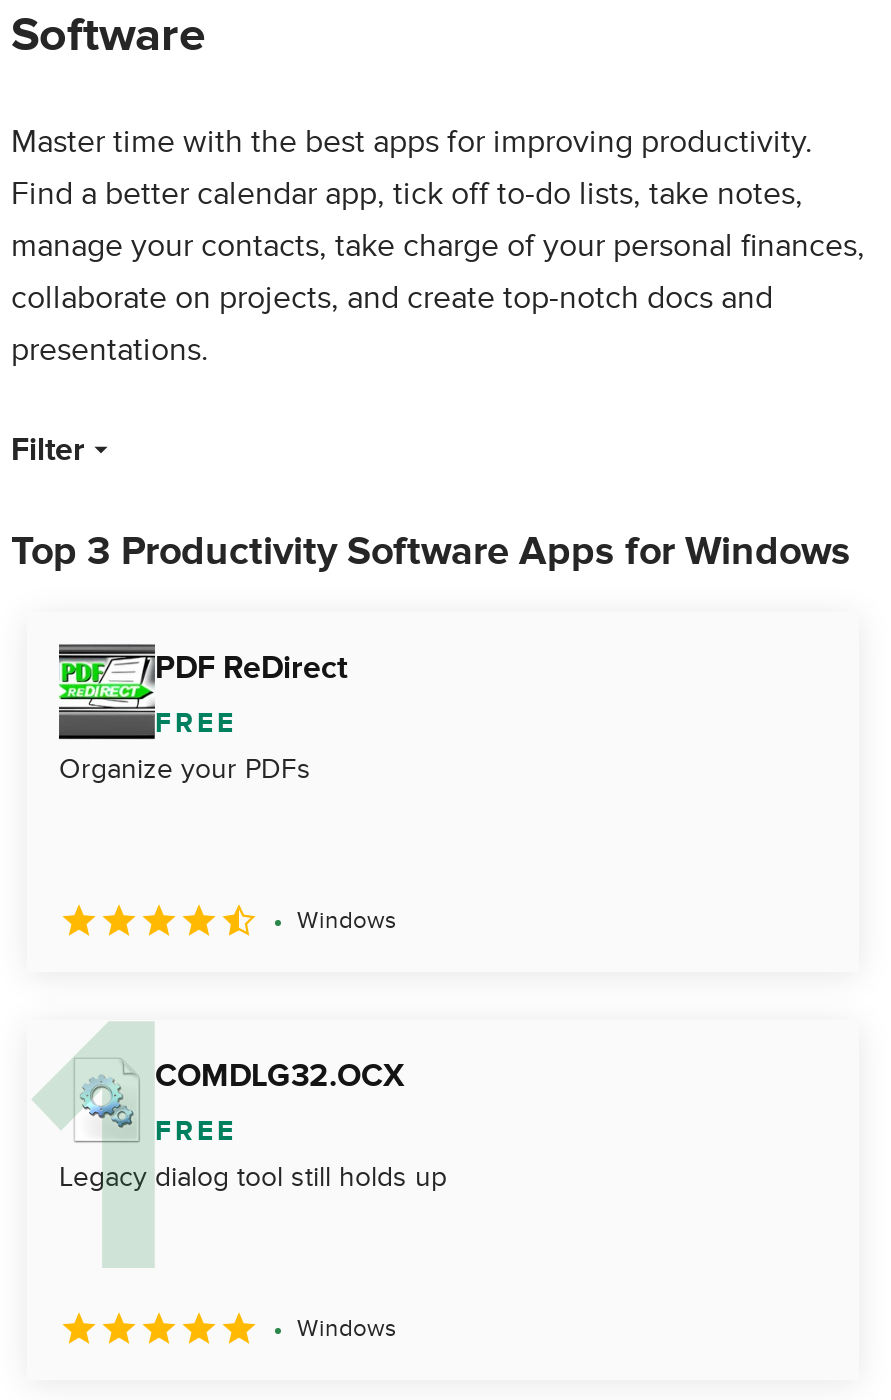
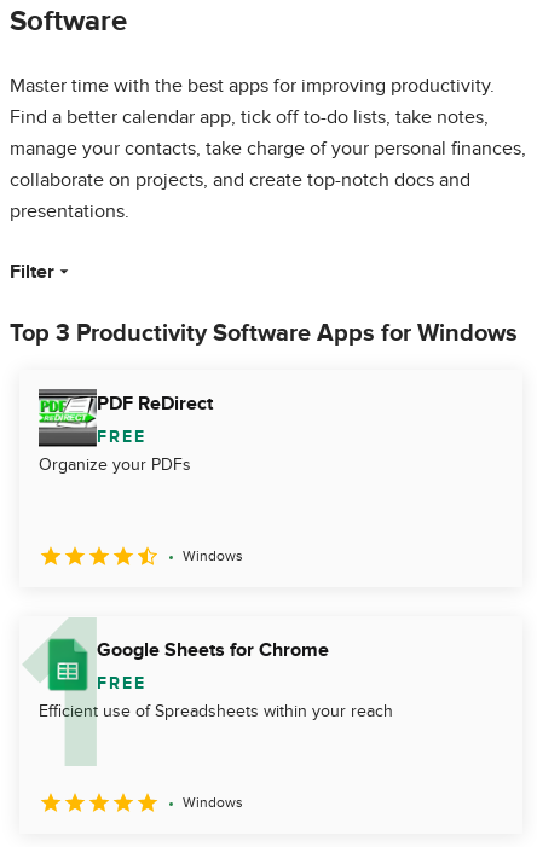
- [image]
- COMDLG32.OCX
+ [image]
+ Google Sheets for Chrome

- Legacy dialog tool still holds up
+ Efficient use of Spreadsheets within your reach
